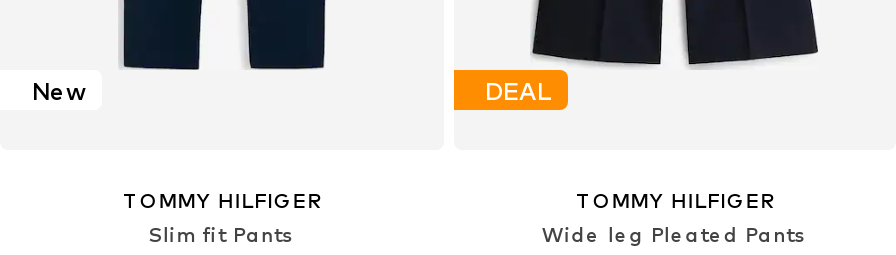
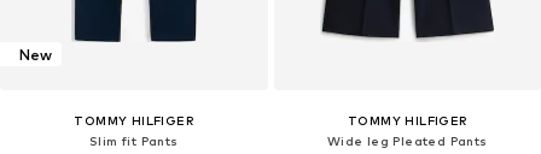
- DEAL
